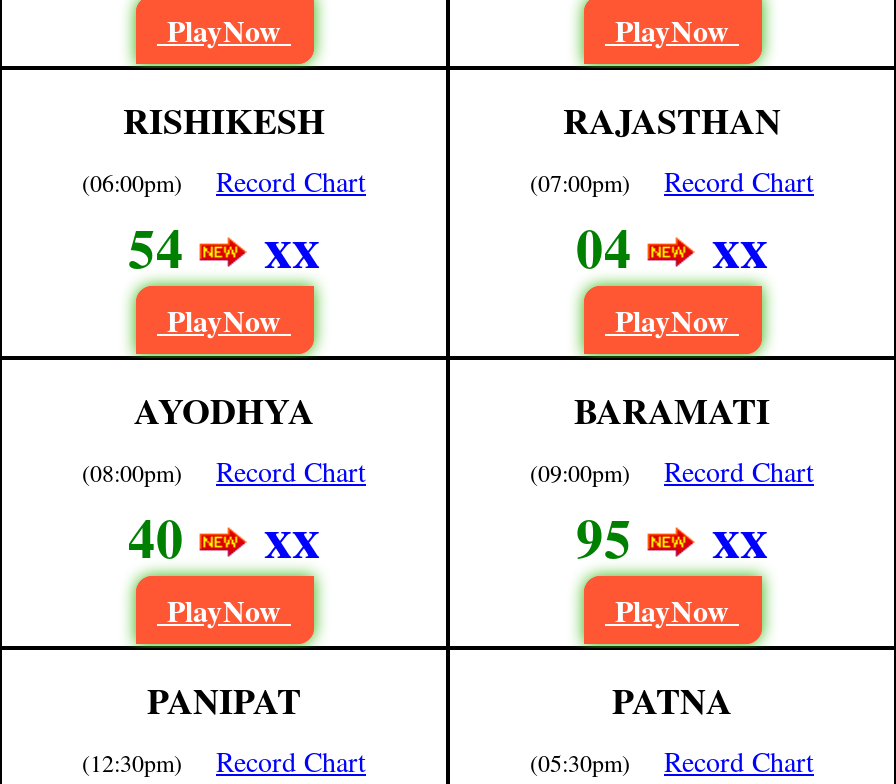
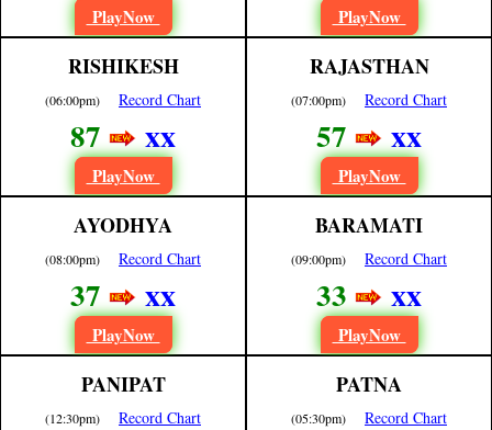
- 54 xx
+ 87 xx

- 04 xx
+ 57 xx

- 40 xx
+ 37 xx

- 95 xx
+ 33 xx
